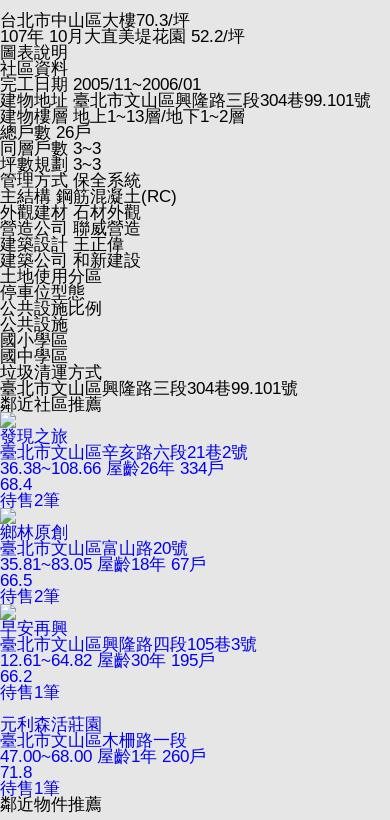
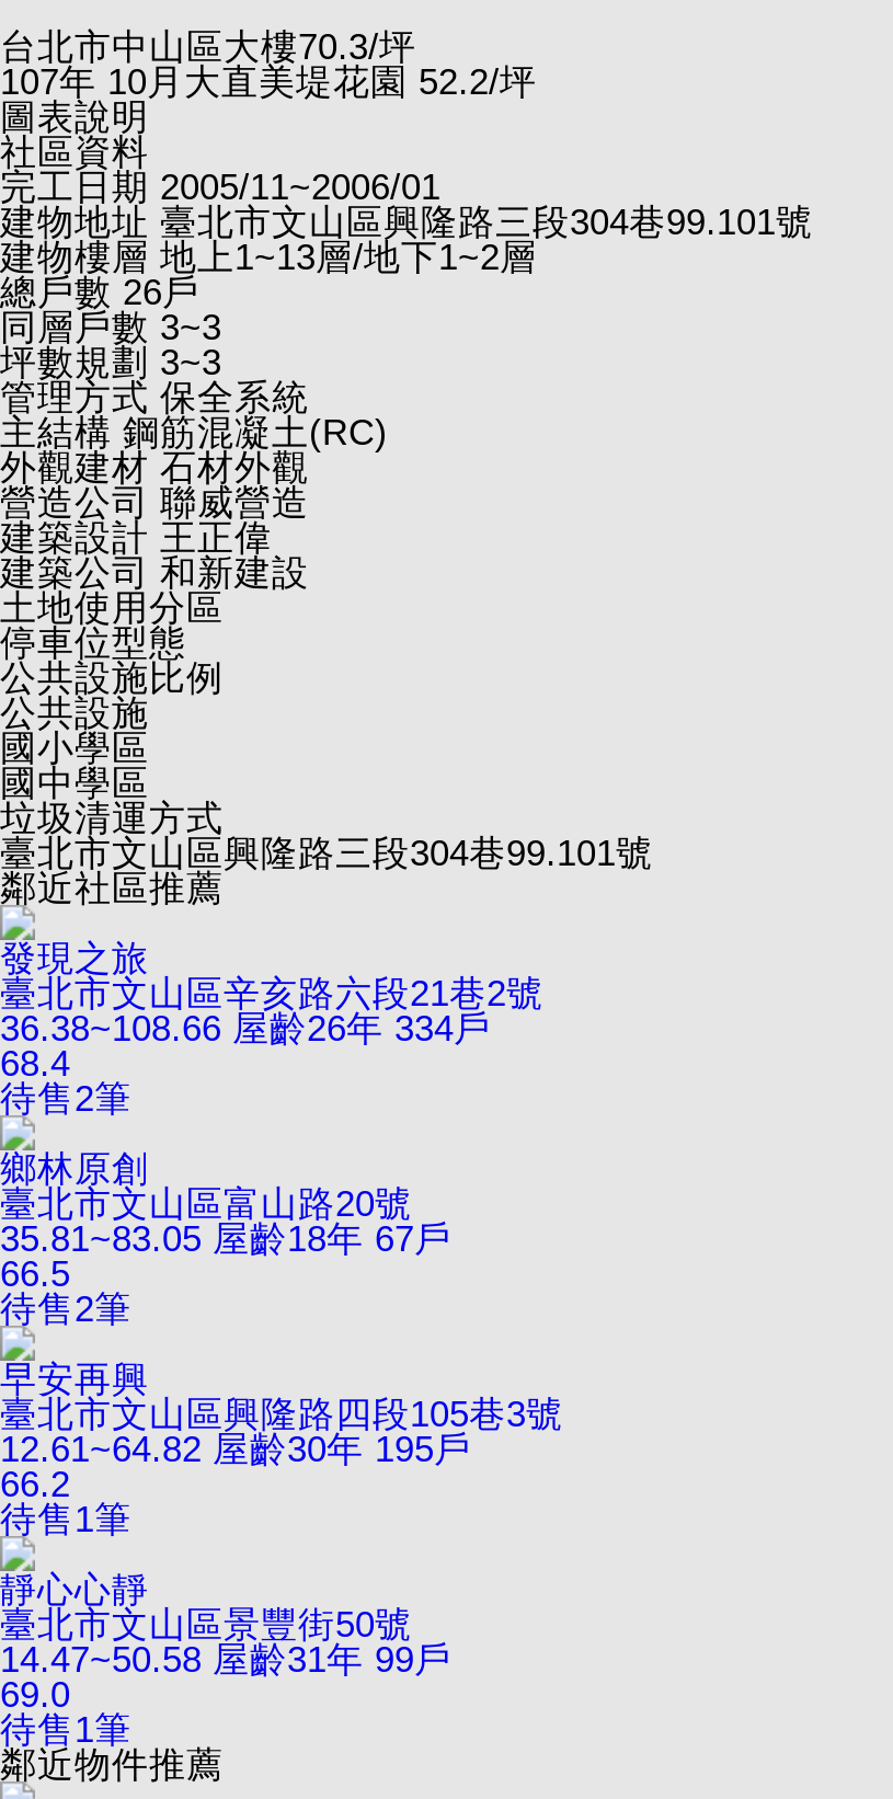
- 元利森活莊園
- 臺北市文山區木柵路一段
- 47.00~68.00 屋齡1年 260戶
- 71.8
+ 靜心心靜
+ 臺北市文山區景豐街50號
+ 14.47~50.58 屋齡31年 99戶
+ 69.0
